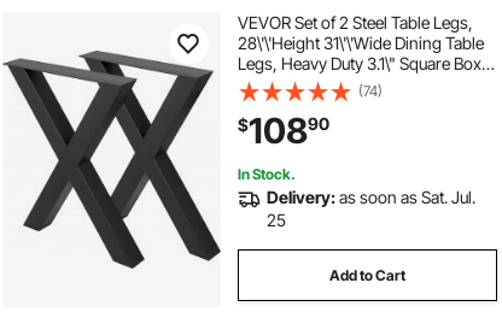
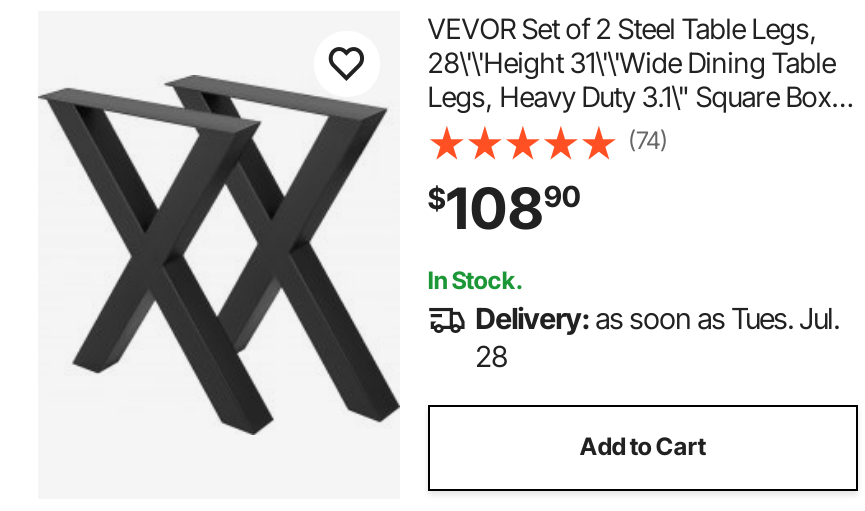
- Delivery: as soon as Sat. Jul.
+ Delivery: as soon as Tues. Jul.

- 25
+ 28
